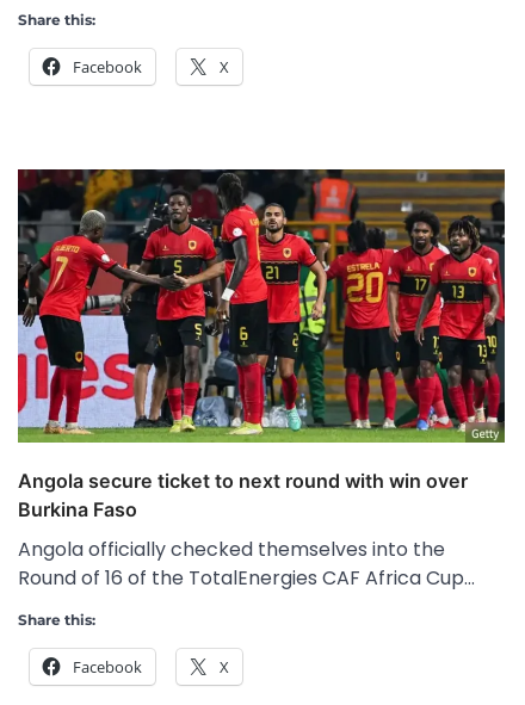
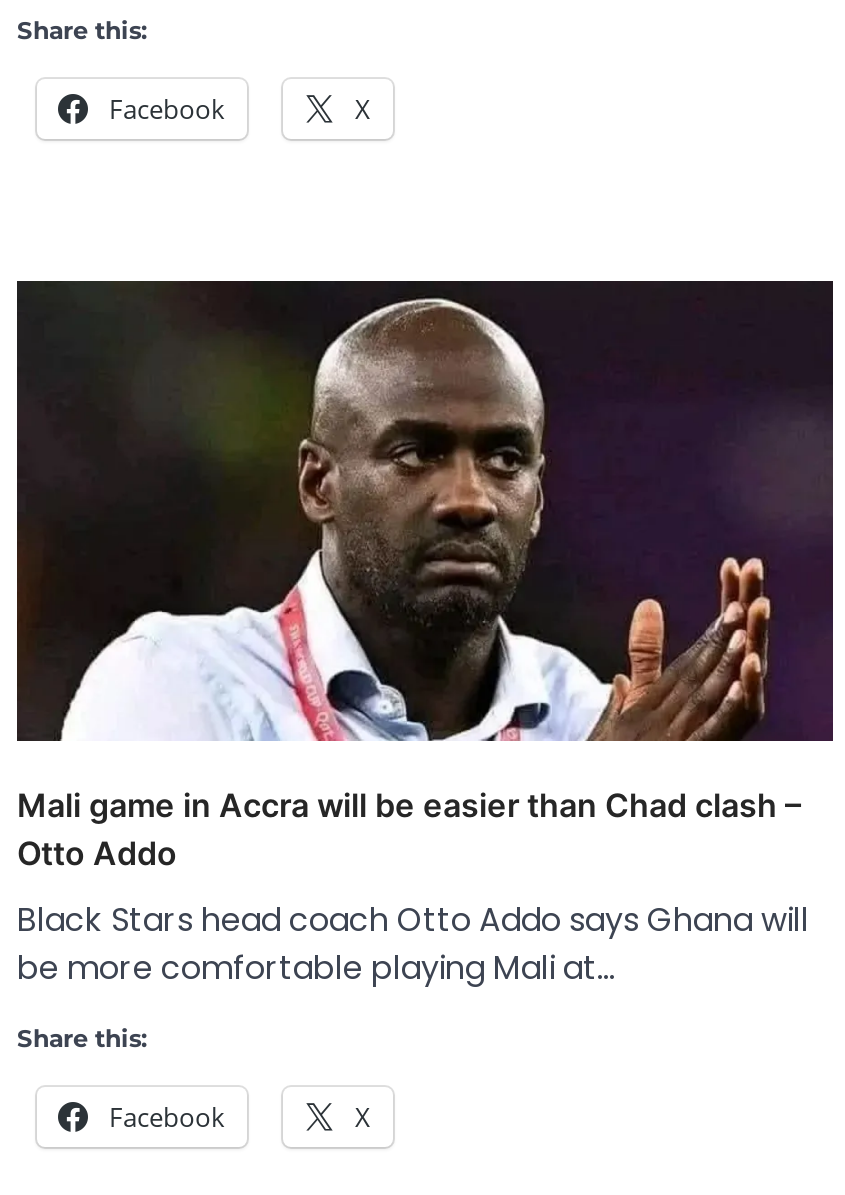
- [image]
- Angola secure ticket to next round with win over
- Burkina Faso
+ [image]
+ Mali game in Accra will be easier than Chad clash –
+ Otto Addo

- Angola officially checked themselves into the
- Round of 16 of the TotalEnergies CAF Africa Cup…
+ Black Stars head coach Otto Addo says Ghana will
+ be more comfortable playing Mali at…
